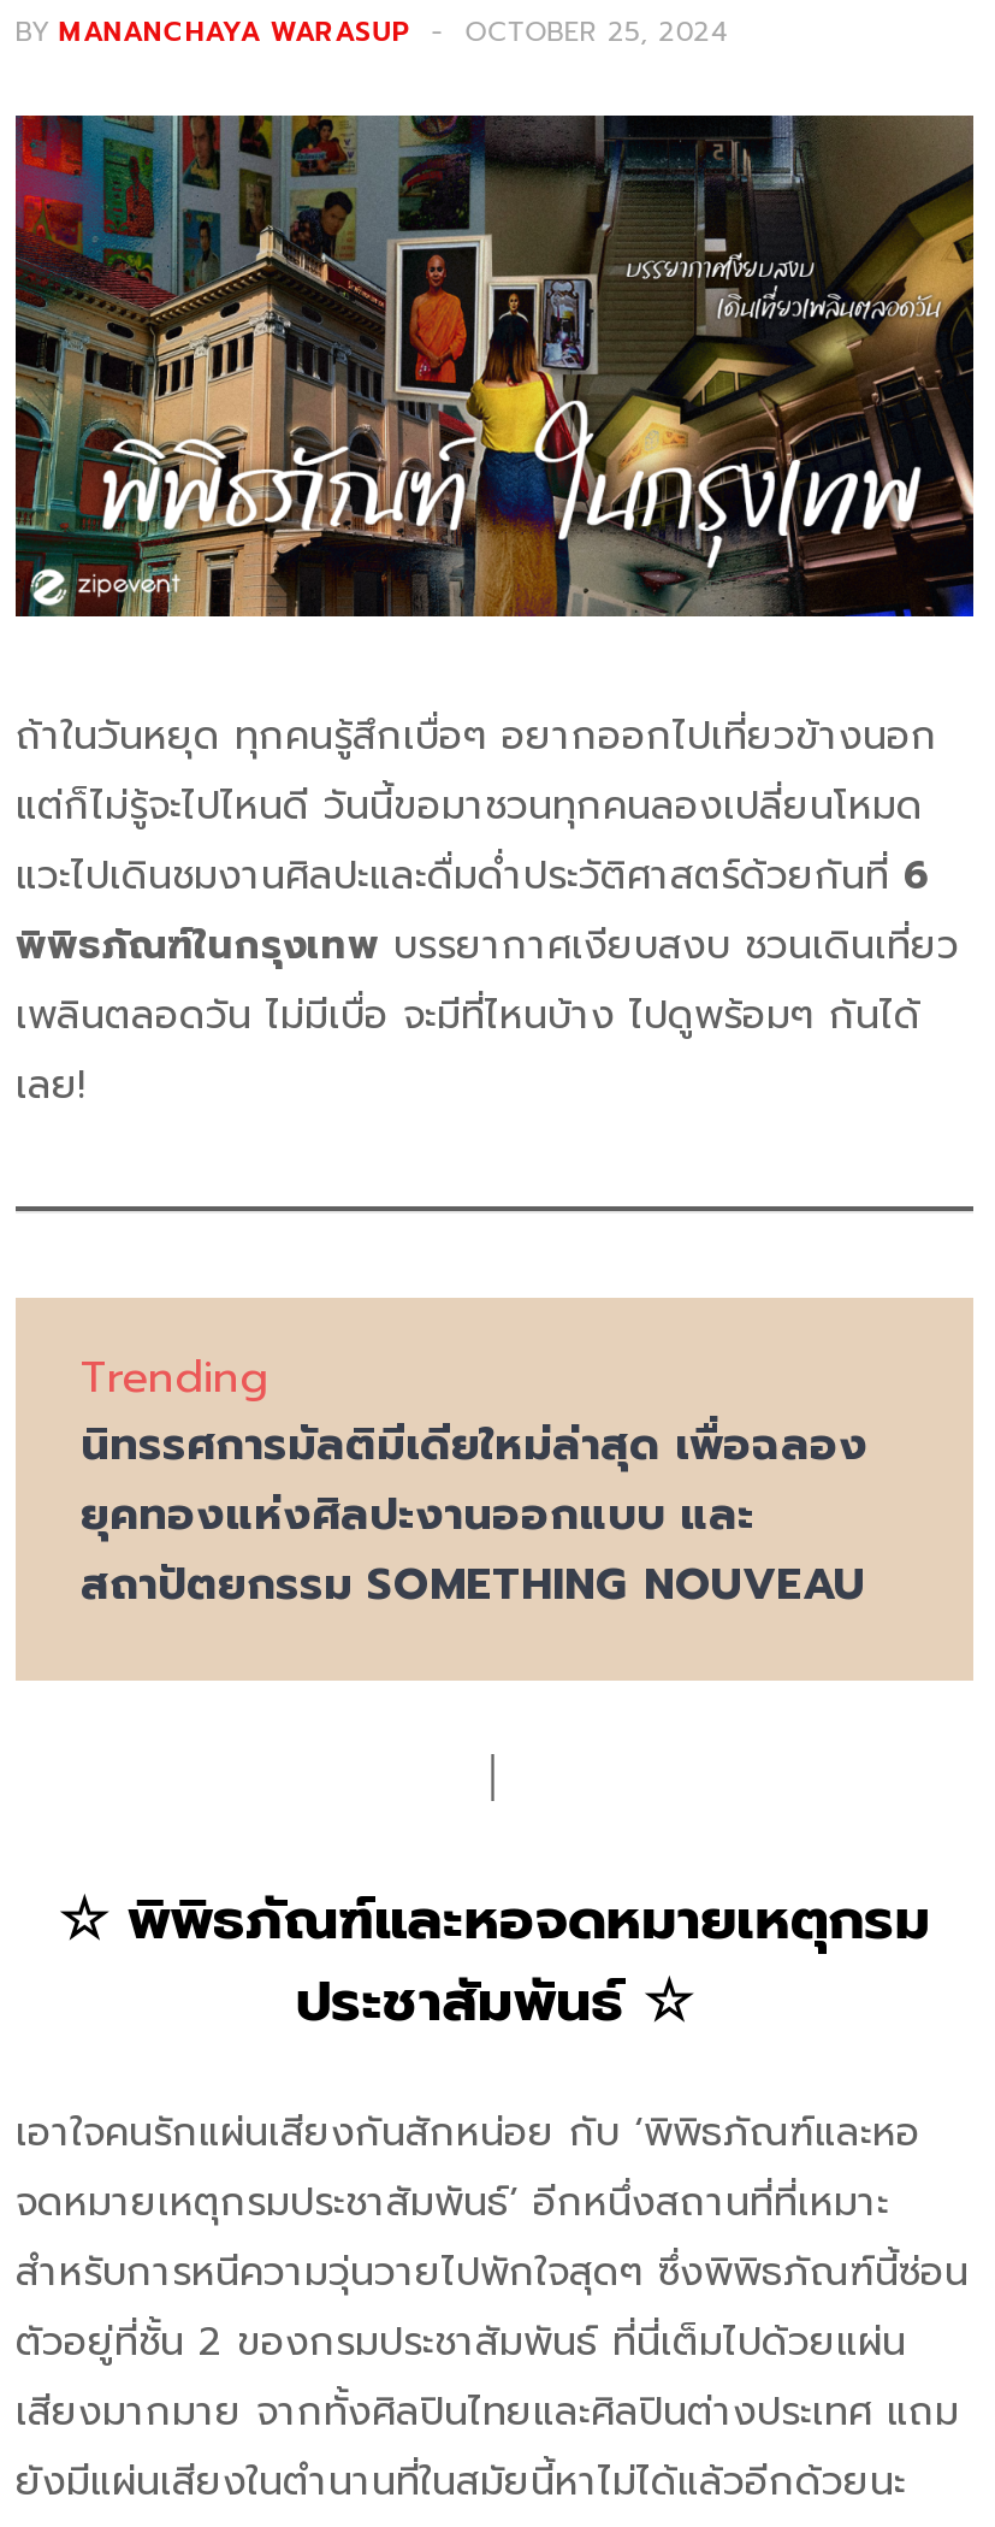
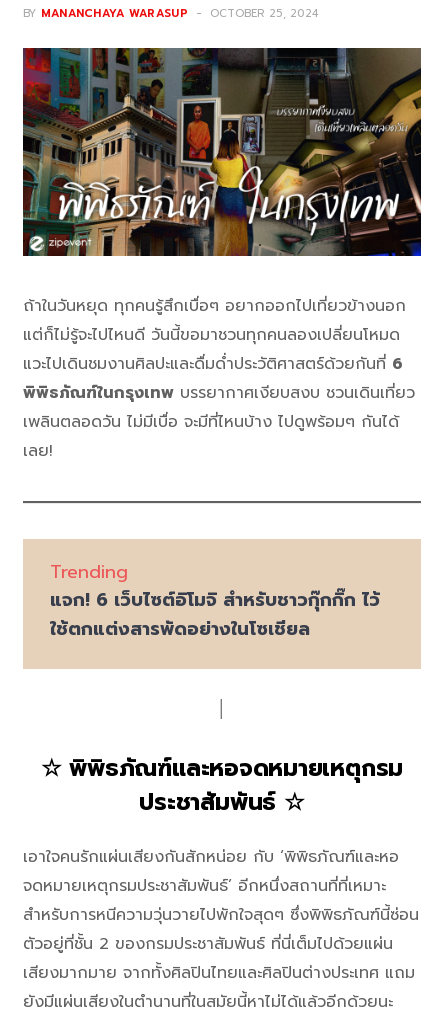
- นิทรรศการมัลติมีเดียใหม่ล่าสุด เพื่อฉลอง
- ยุคทองแห่งศิลปะงานออกแบบ และ
- สถาปัตยกรรม SOMETHING NOUVEAU
+ แจก! 6 เว็บไซต์อิโมจิ สำหรับชาวกุ๊กกิ๊ก ไว้
+ ใช้ตกแต่งสารพัดอย่างในโซเชียล
